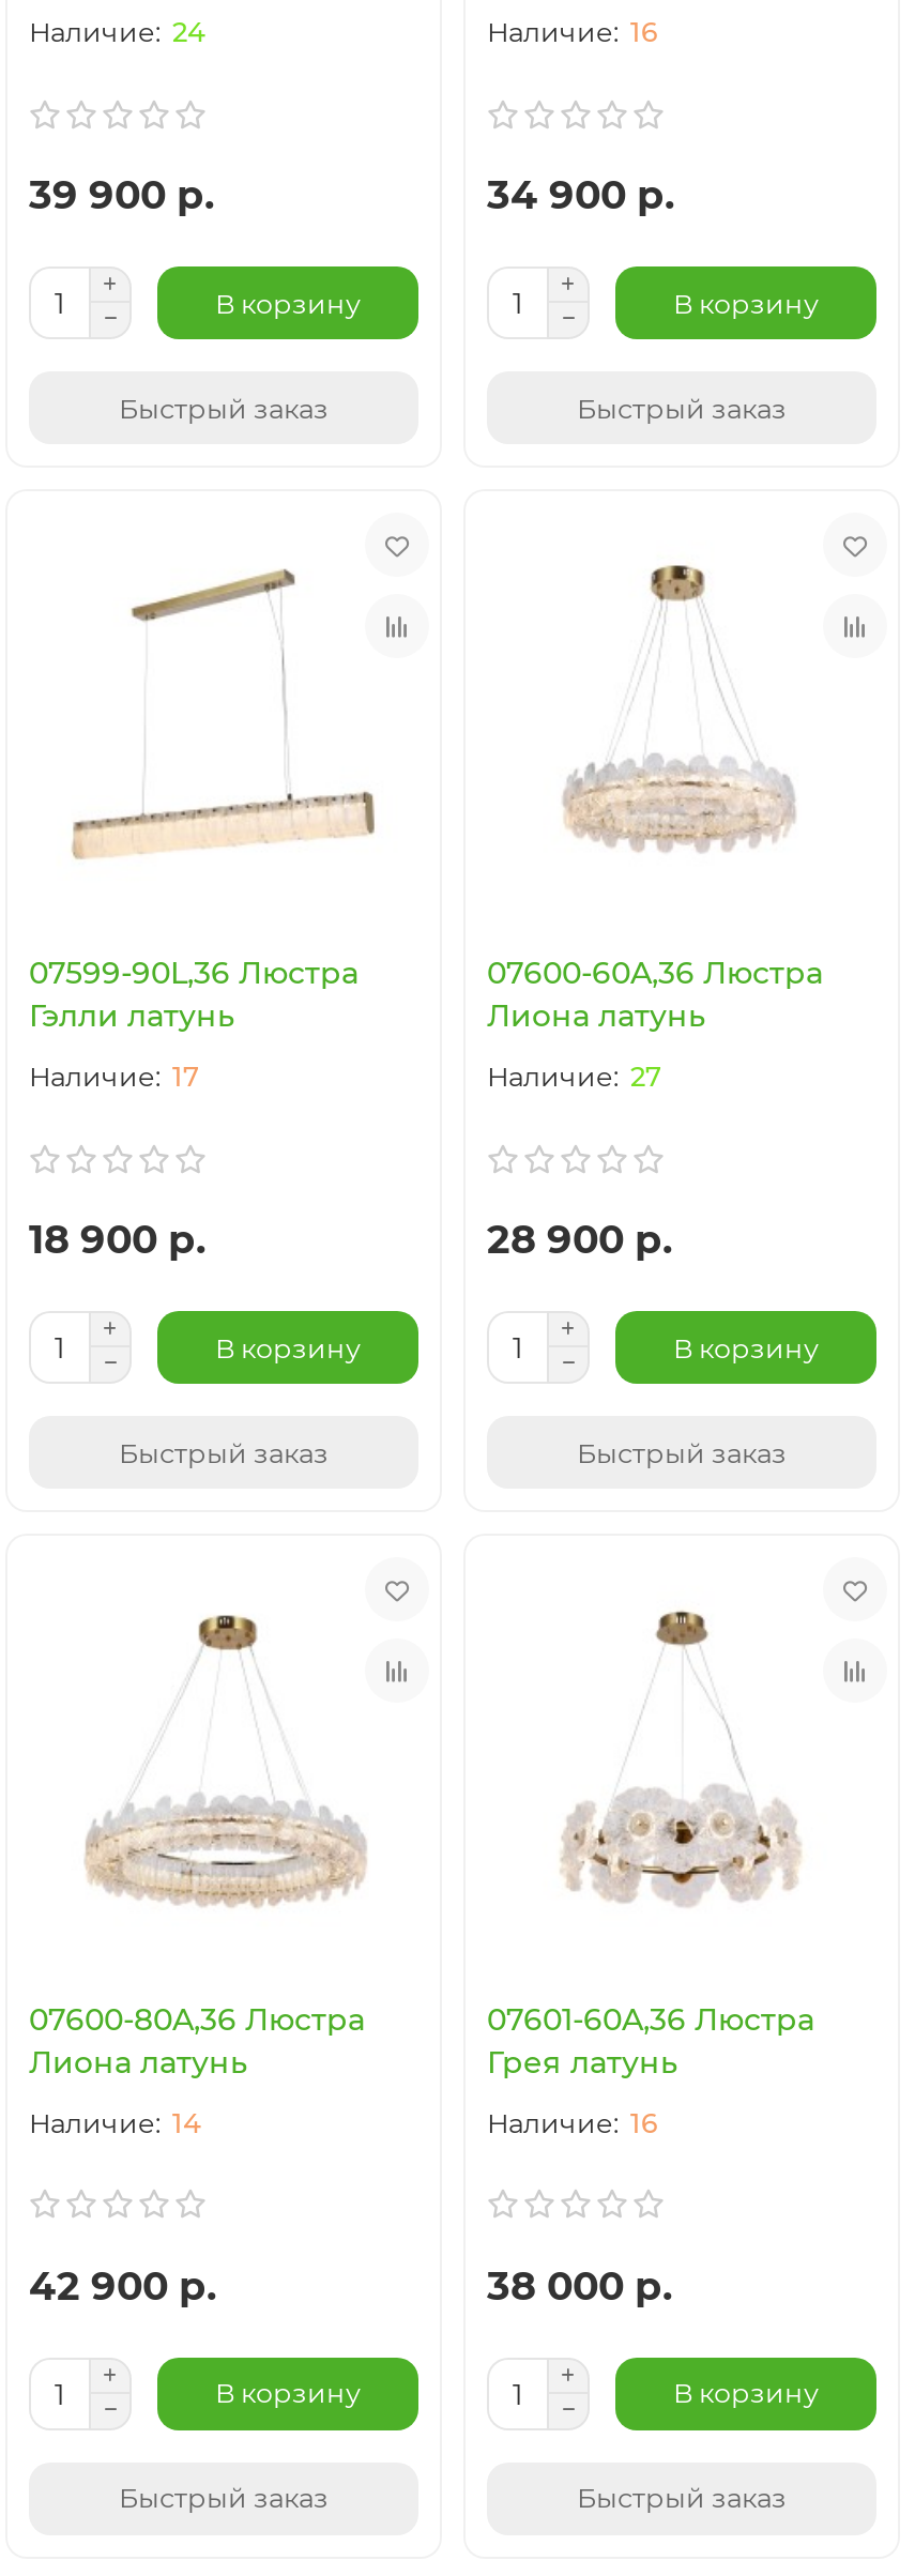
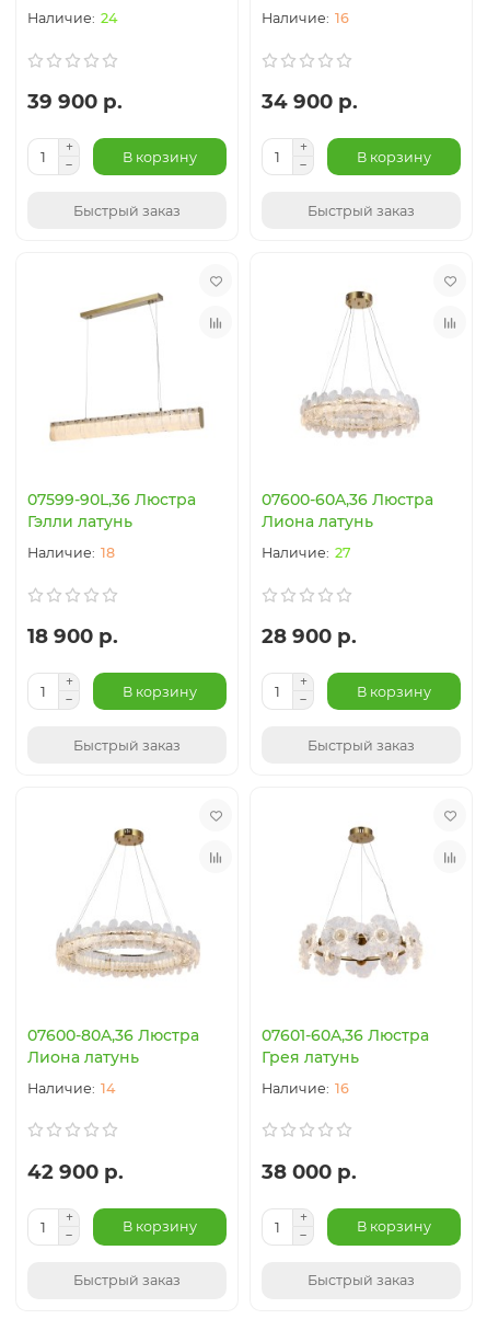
- 17
+ 18
